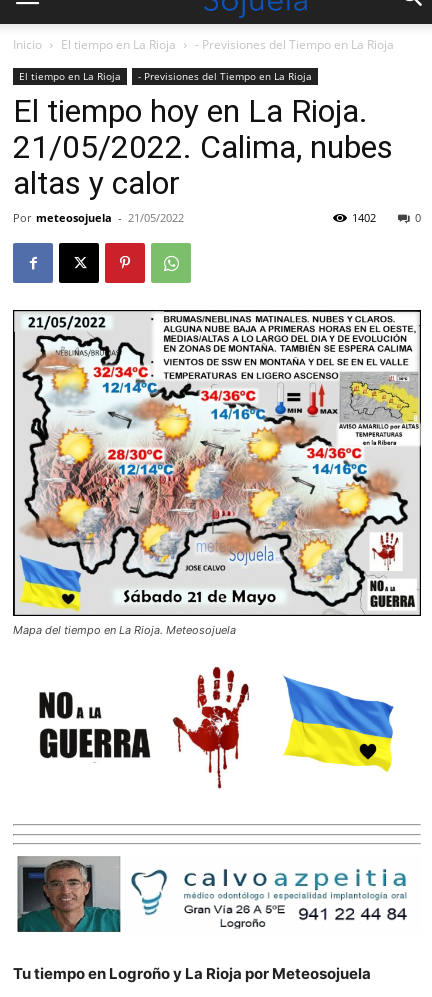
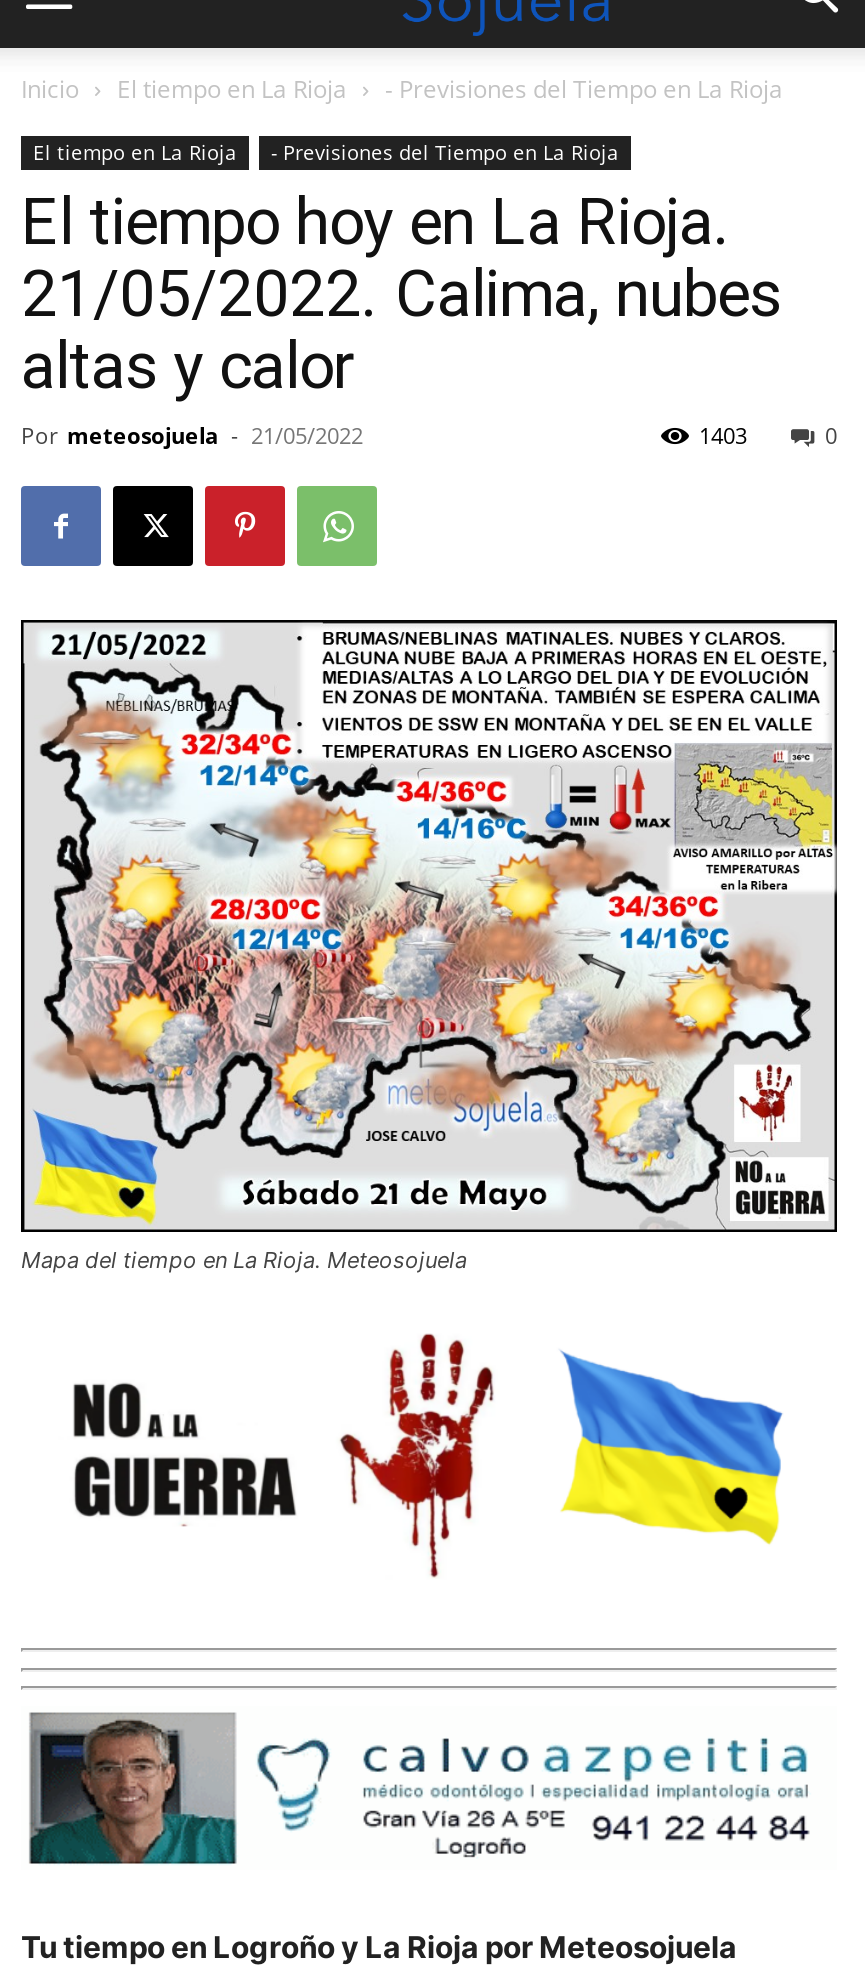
- 1402
+ 1403
